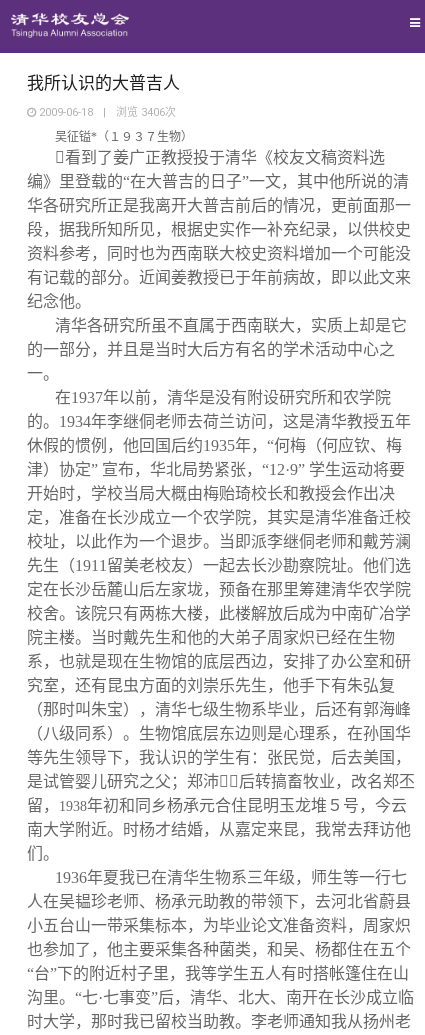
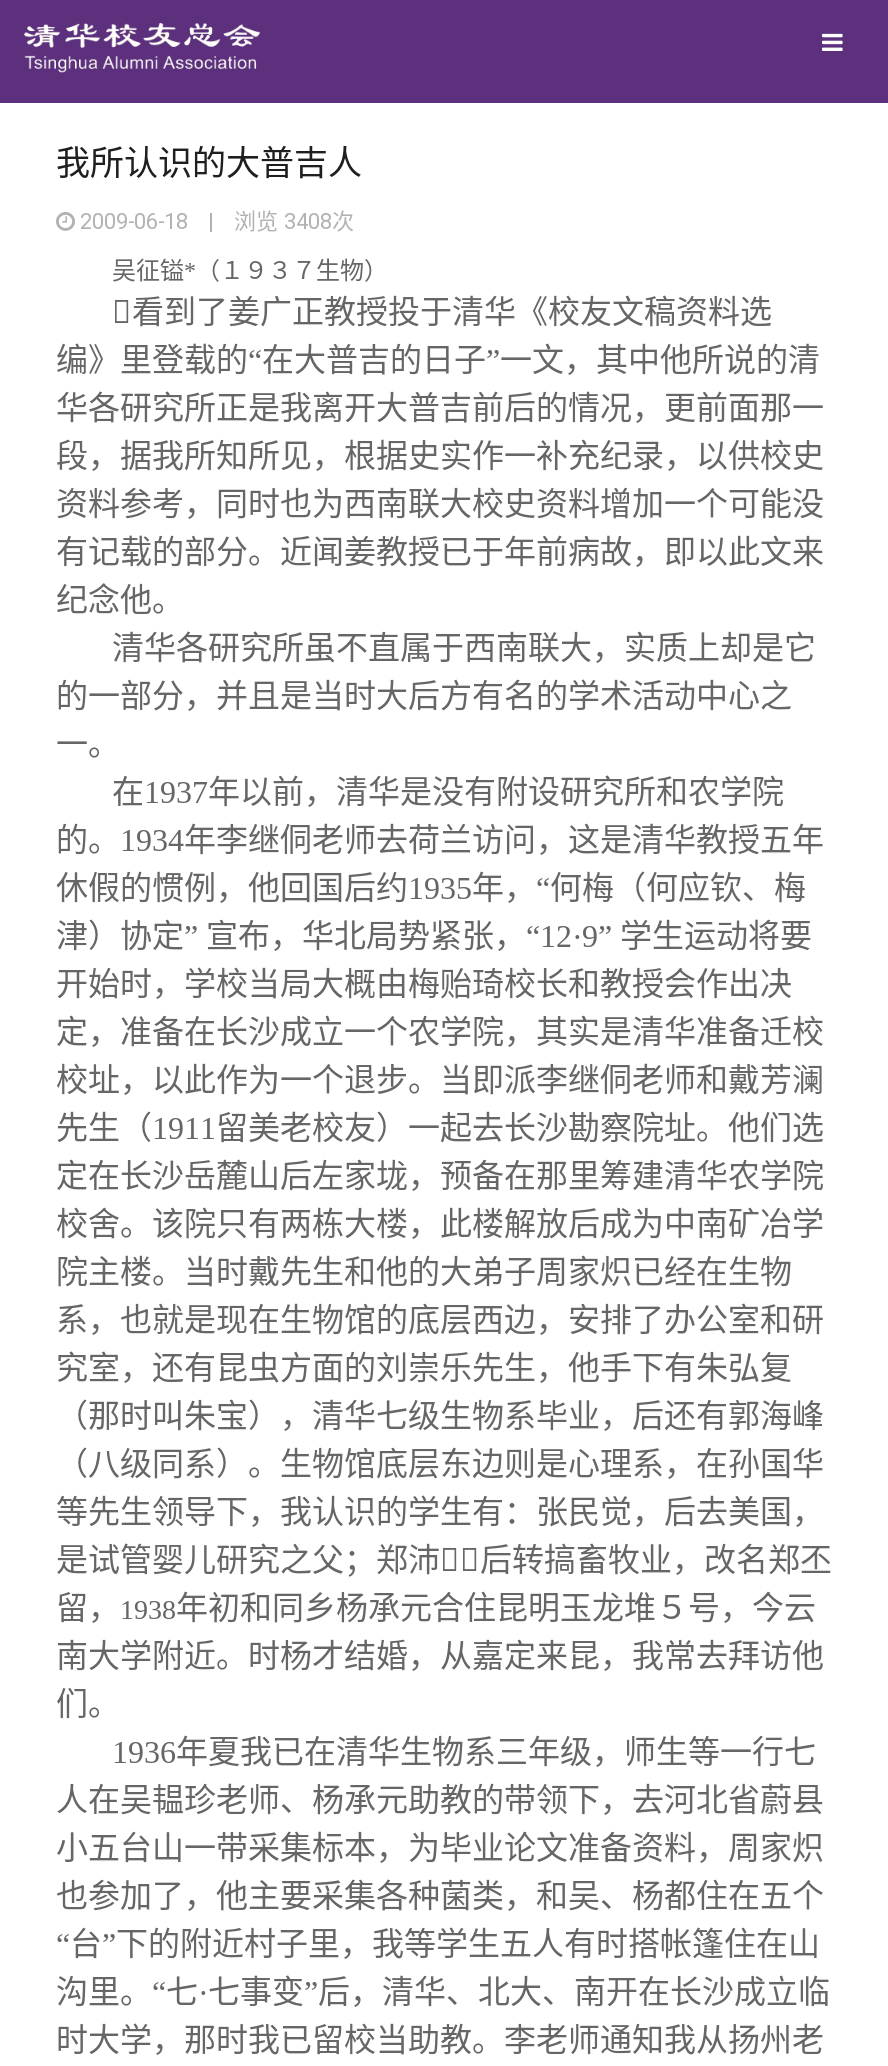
- 浏览3406次
+ 浏览3408次
